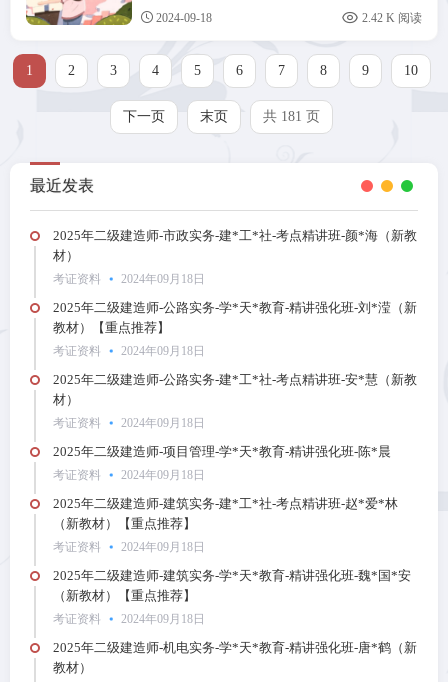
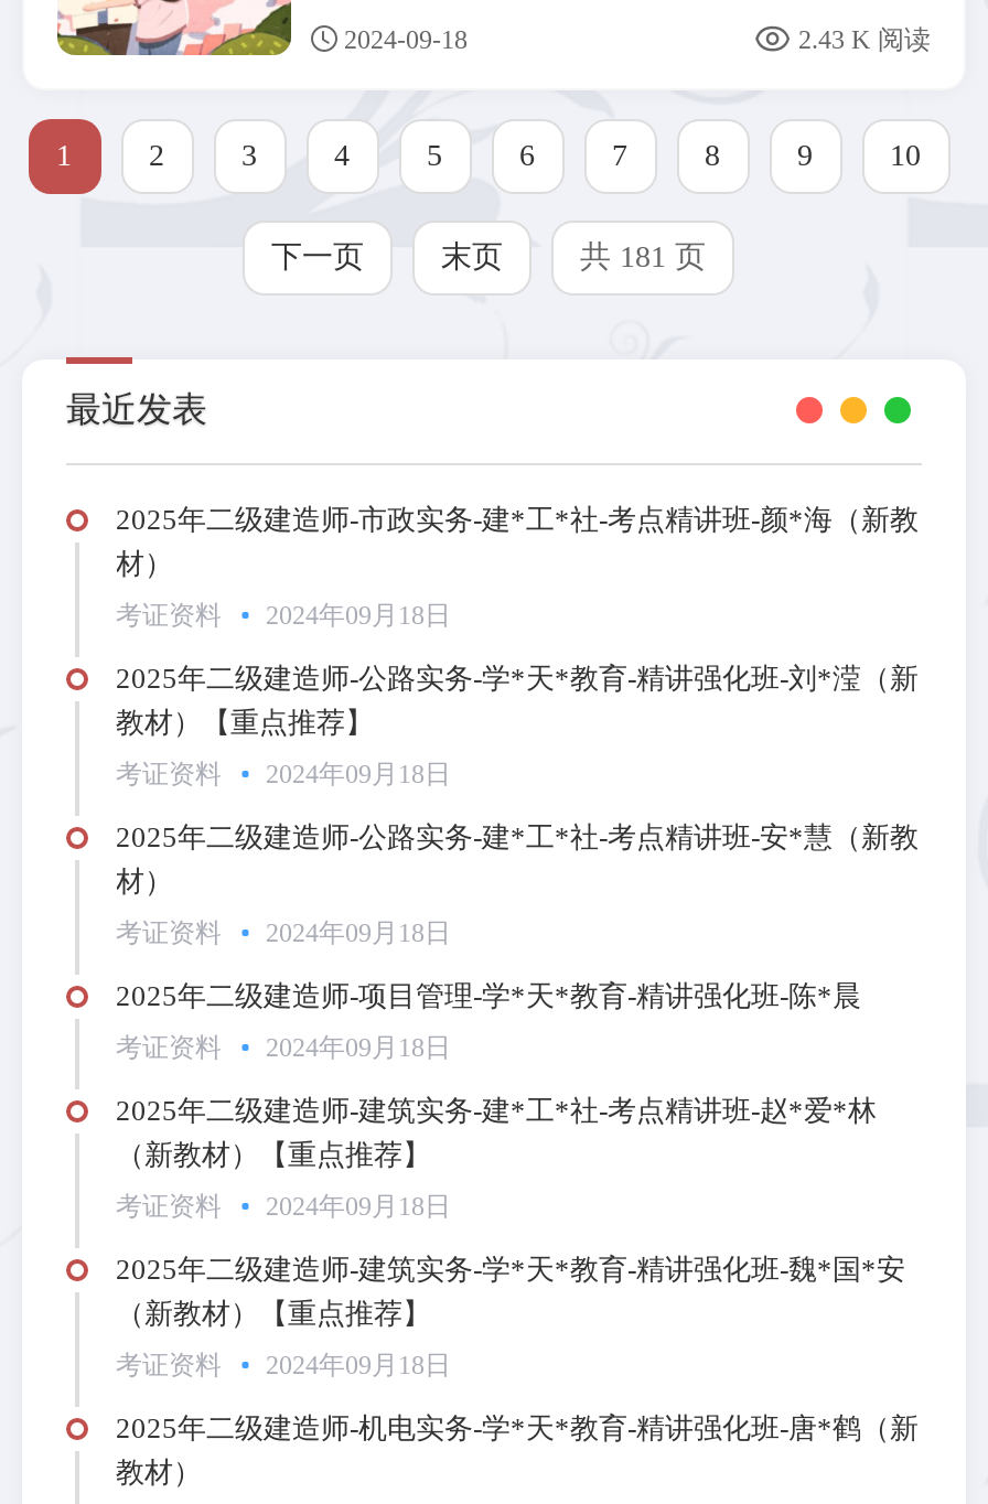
- 2.42 K 阅读
+ 2.43 K 阅读
